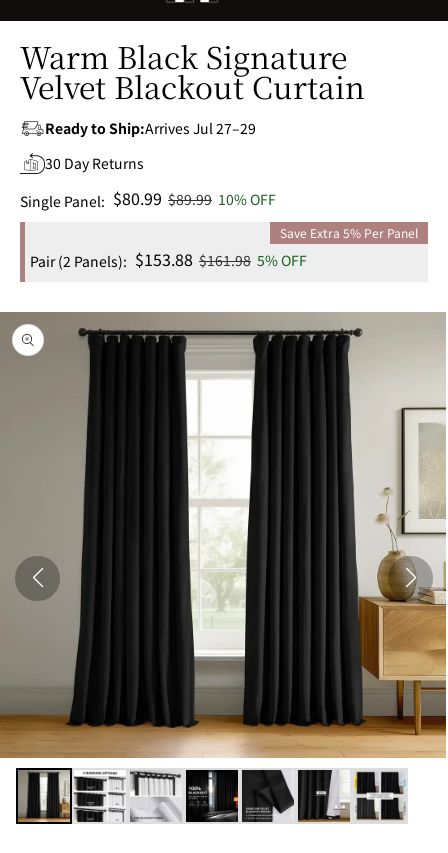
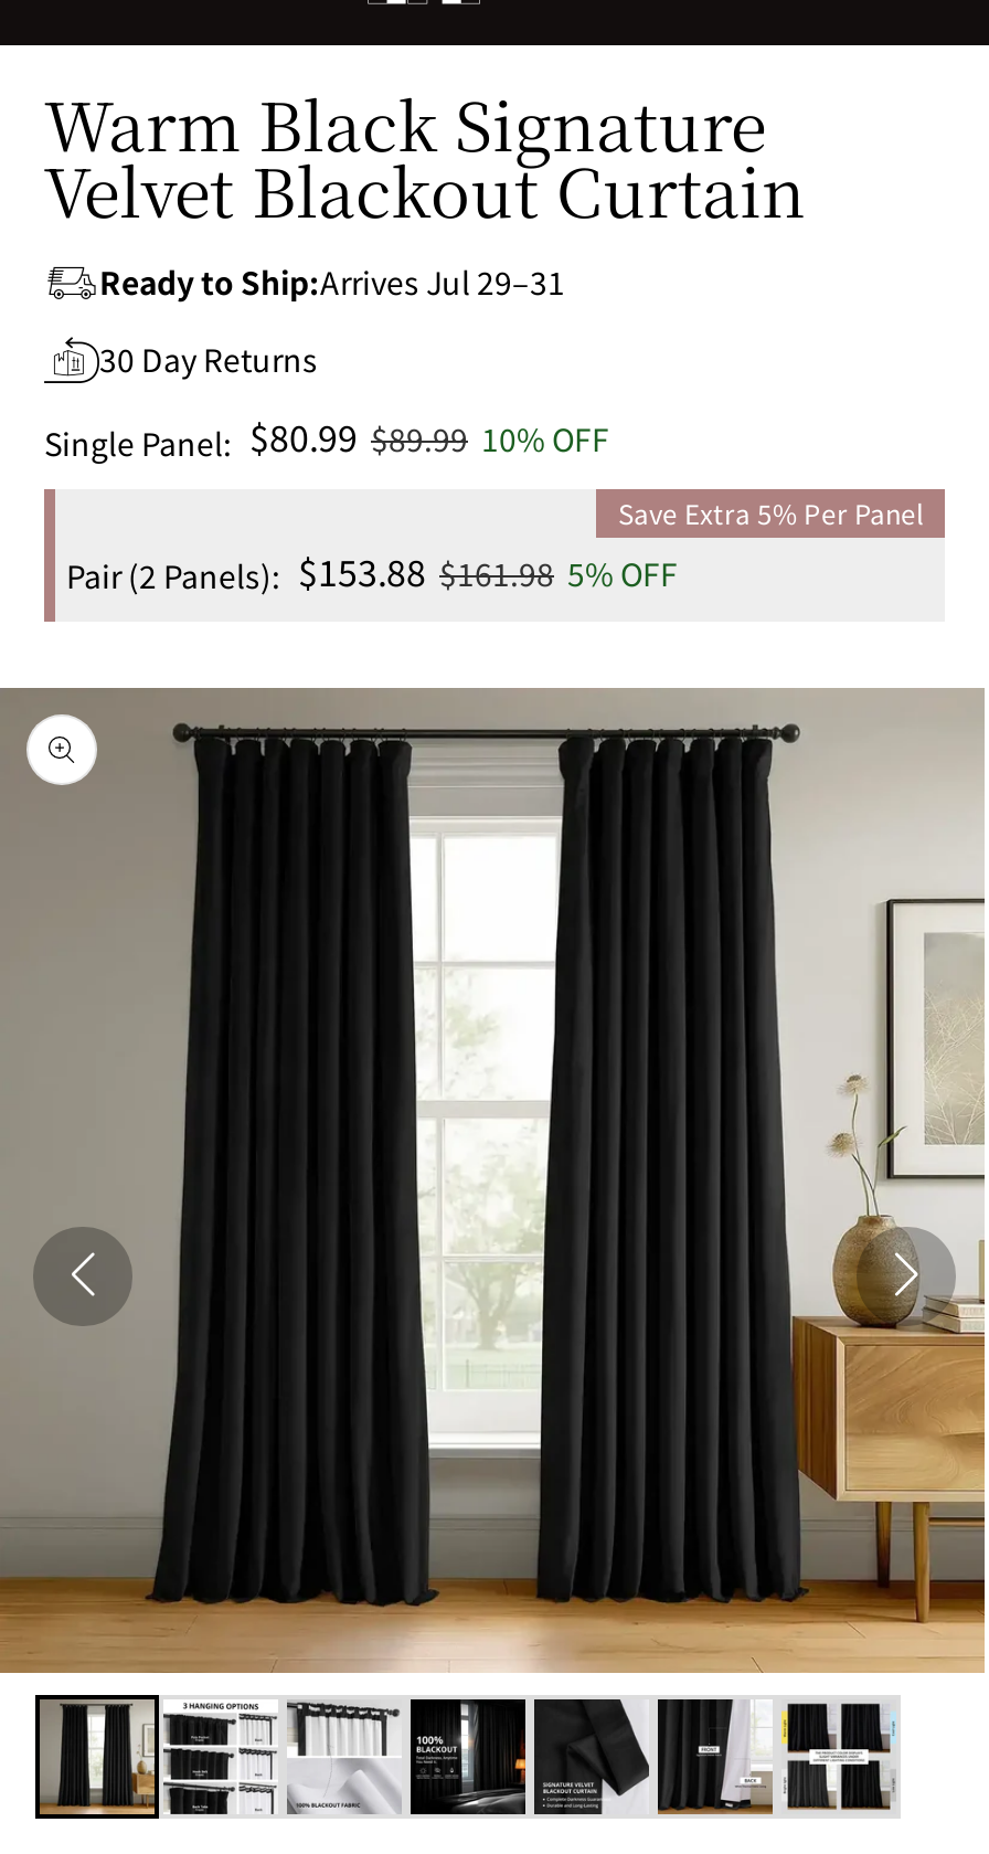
- Ready to Ship:Arrives Jul 27–29
+ Ready to Ship:Arrives Jul 29–31
